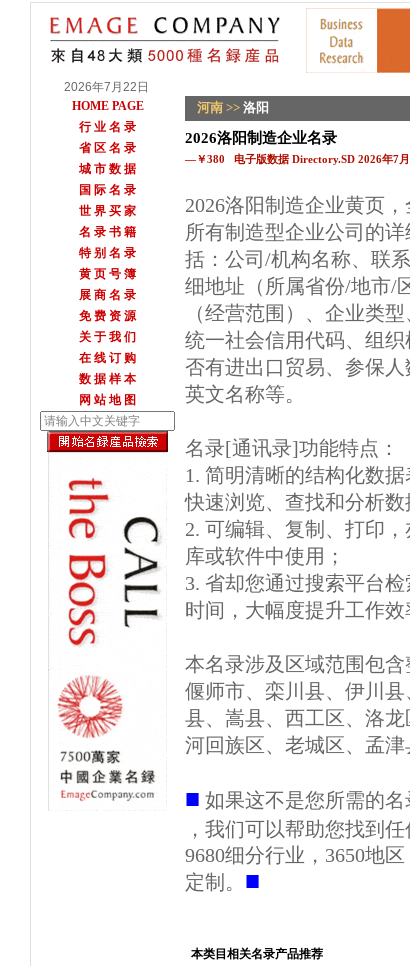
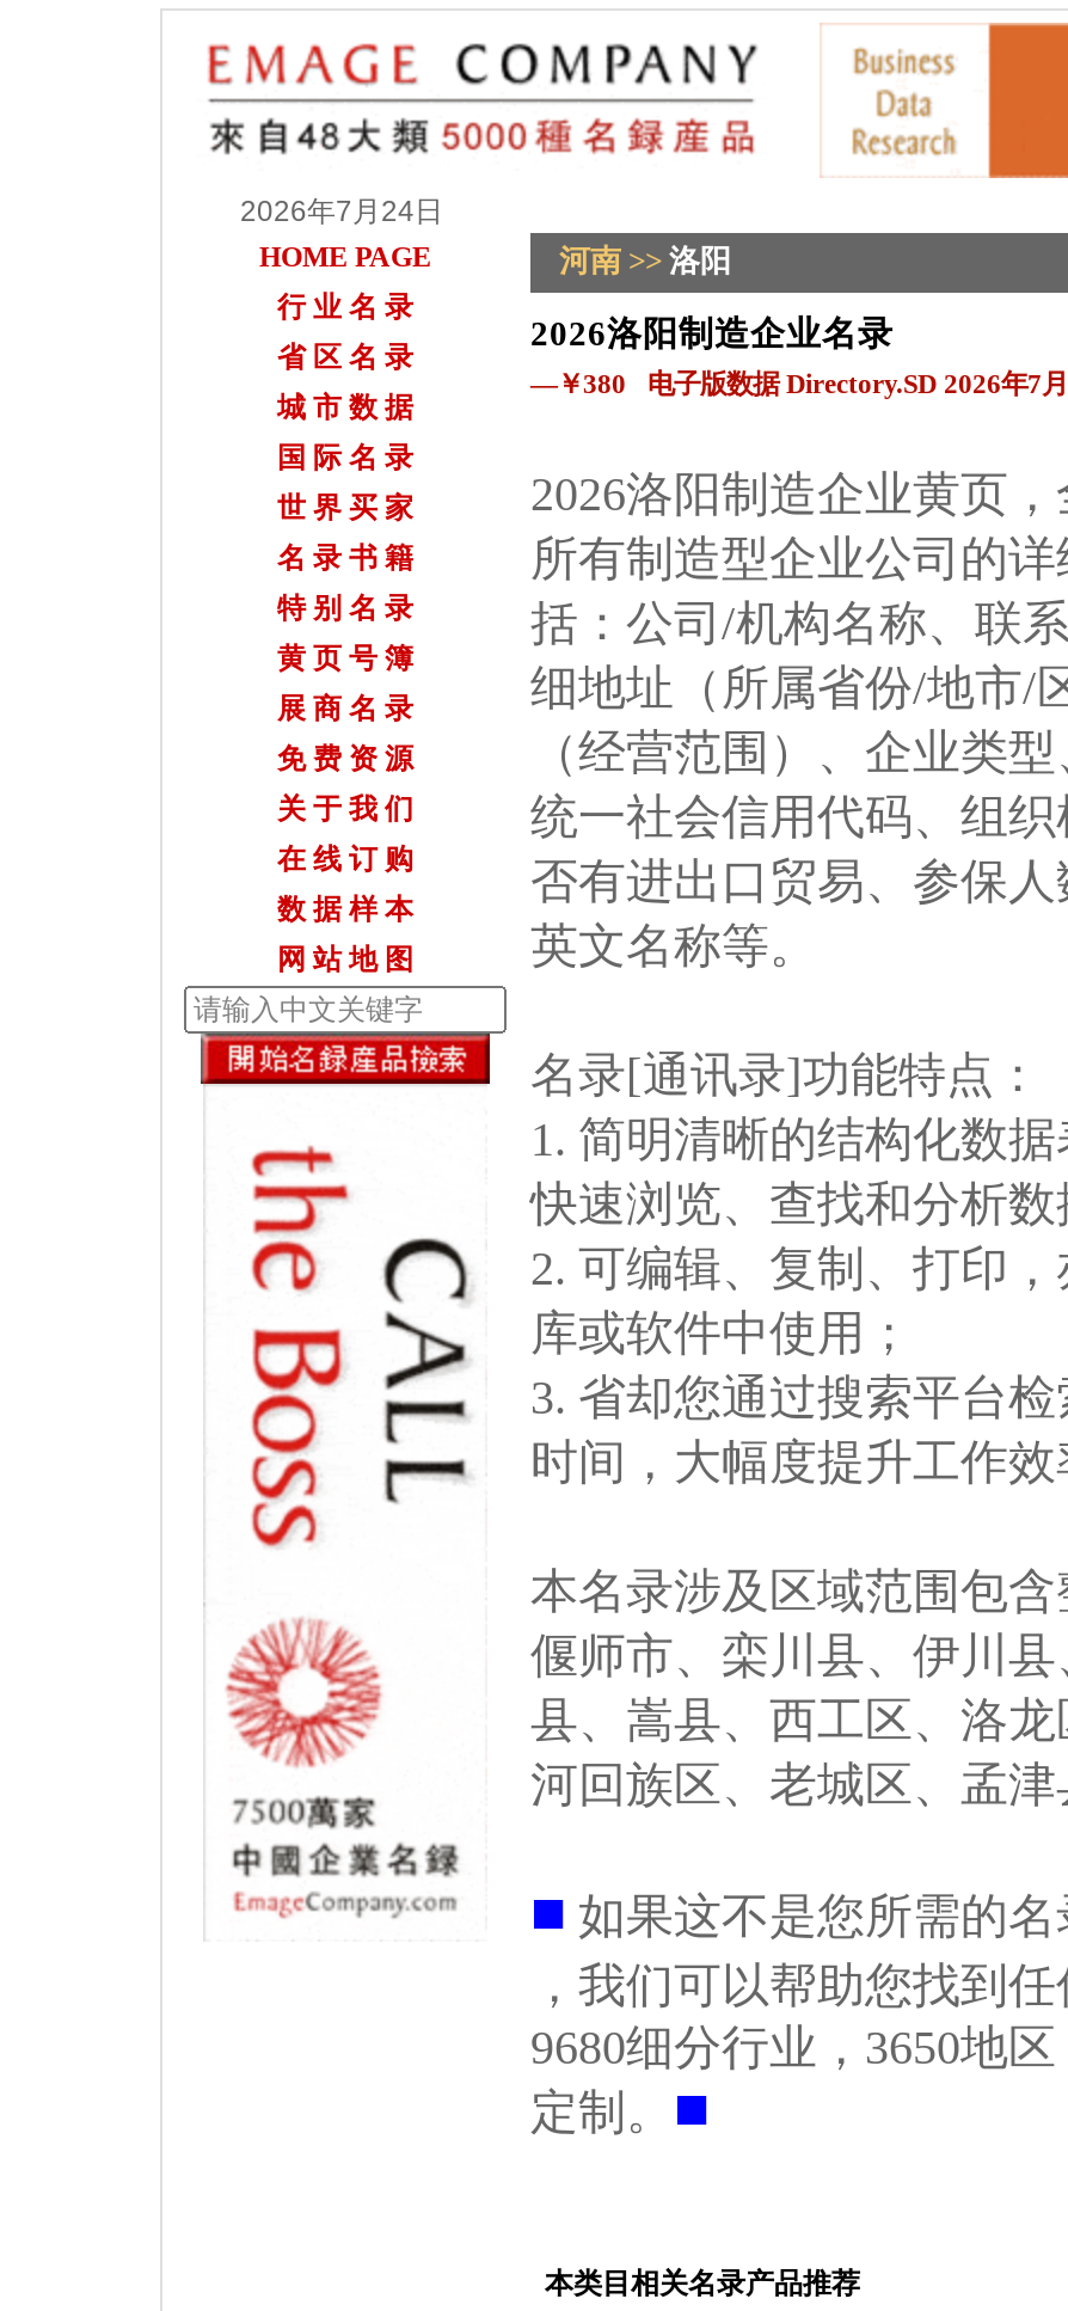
- 2026年7月22日
+ 2026年7月24日
